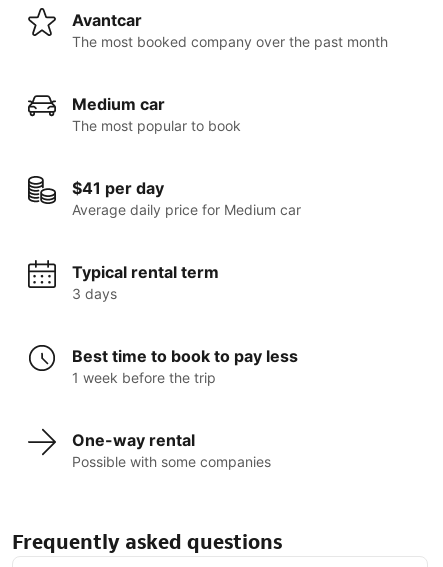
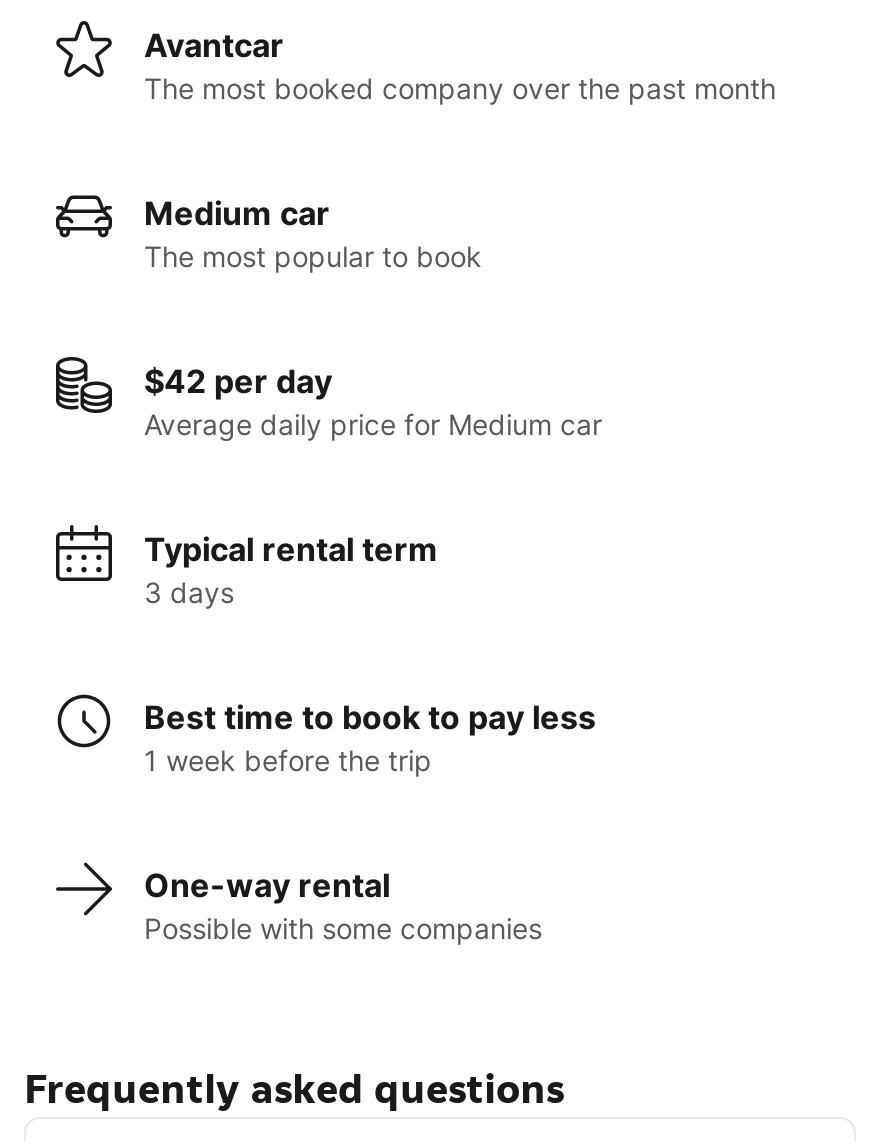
- $41 per day
+ $42 per day
